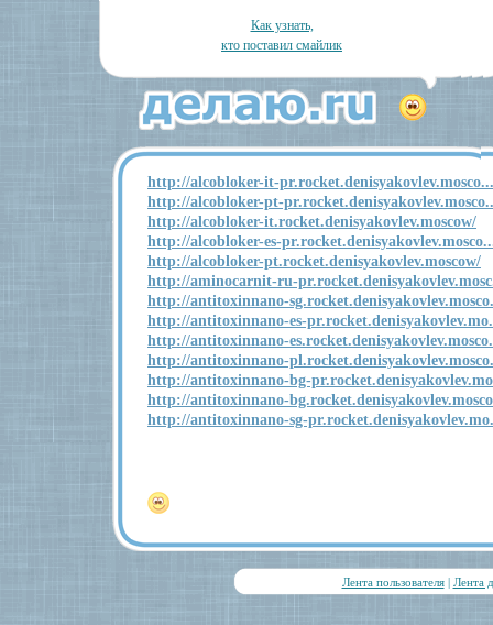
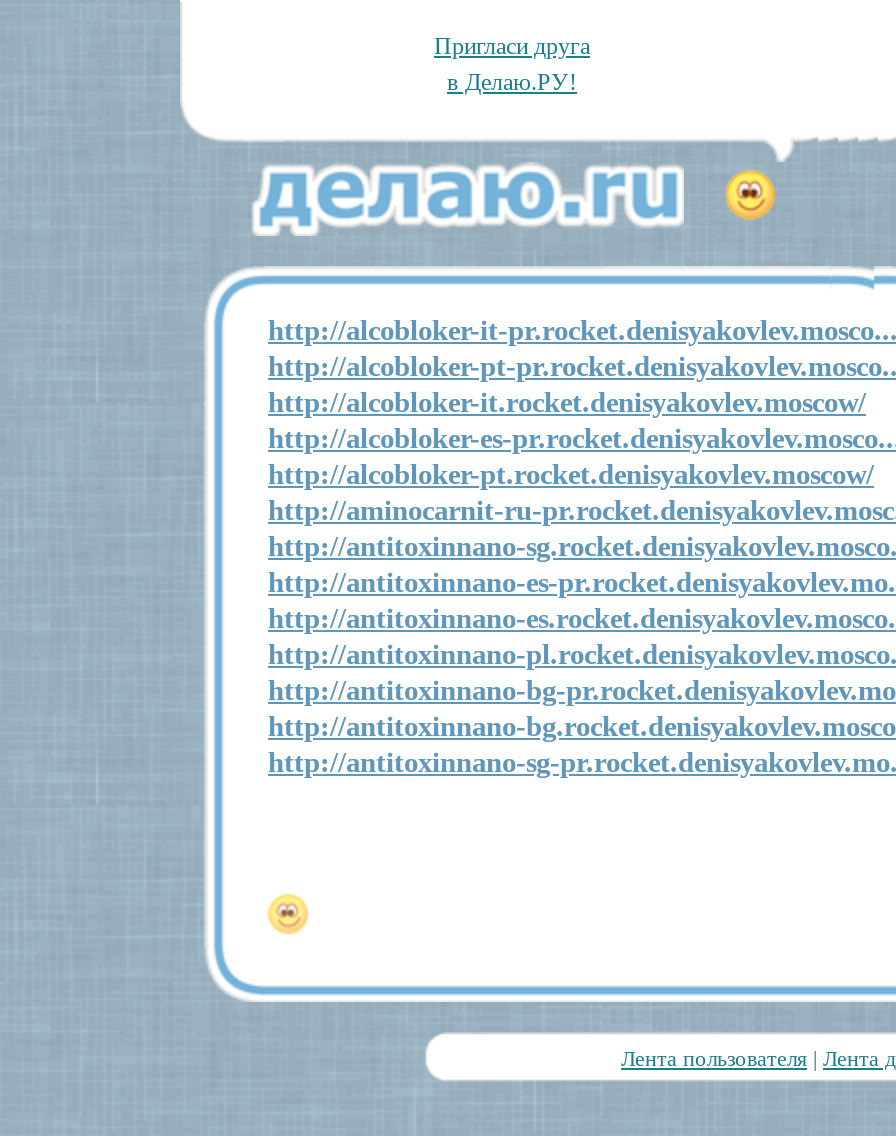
- Как узнать,
- кто поставил смайлик
+ Пригласи друга
+ в Делаю.РУ!
